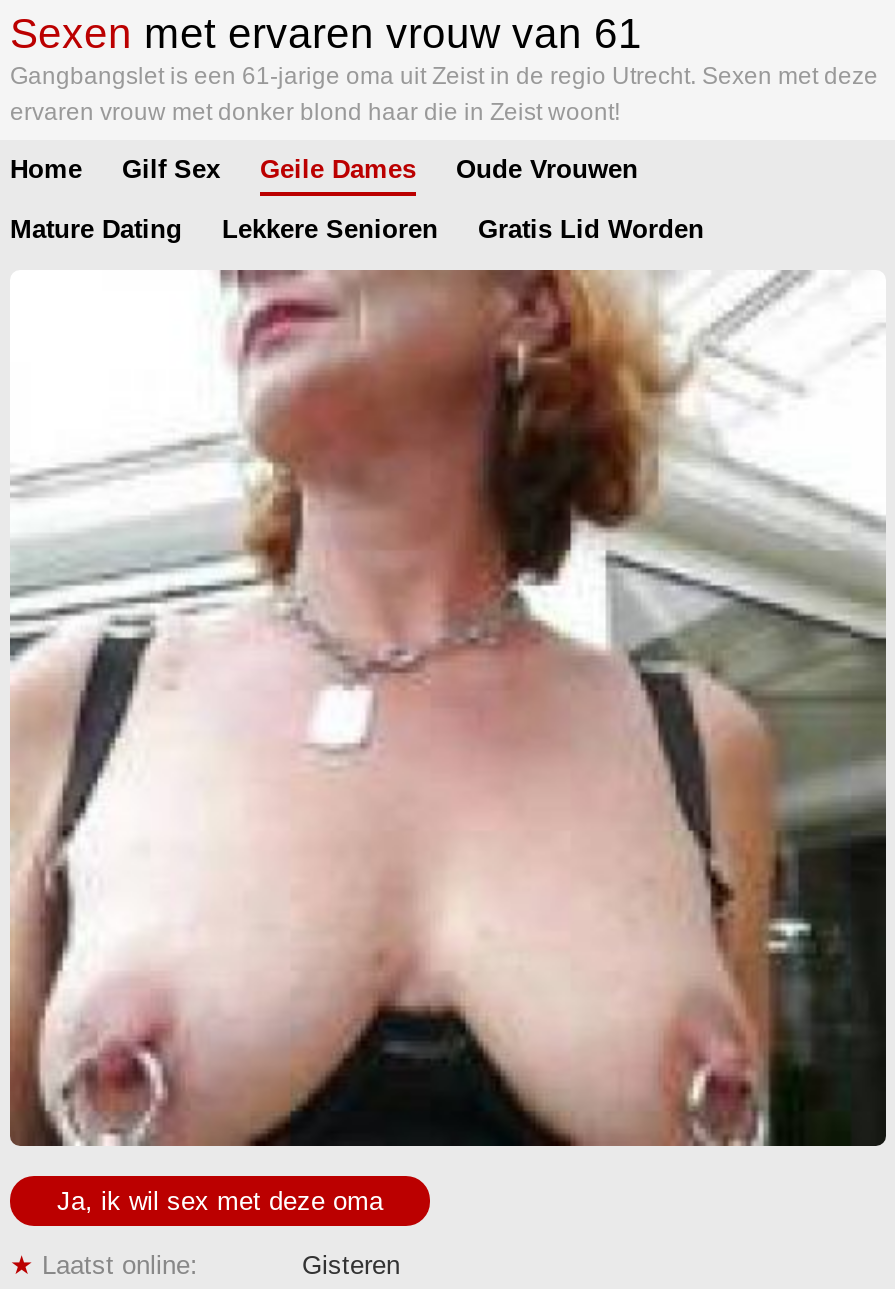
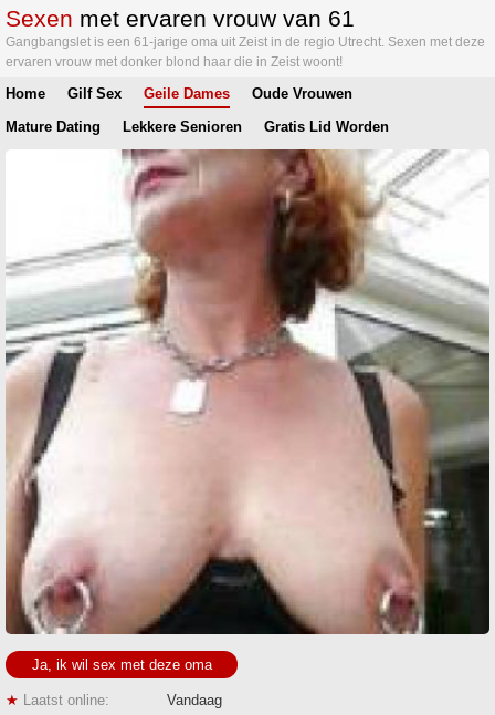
- Gisteren
+ Vandaag
